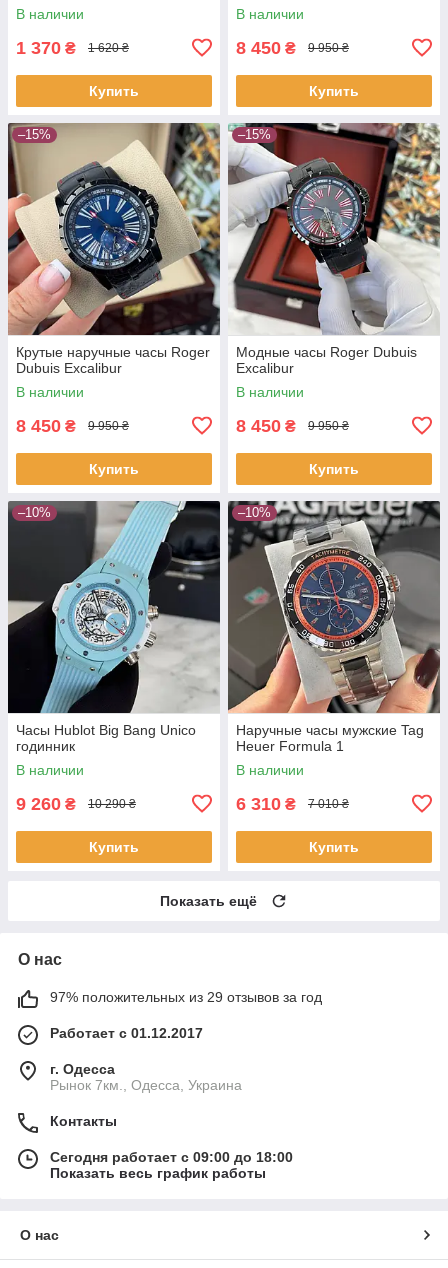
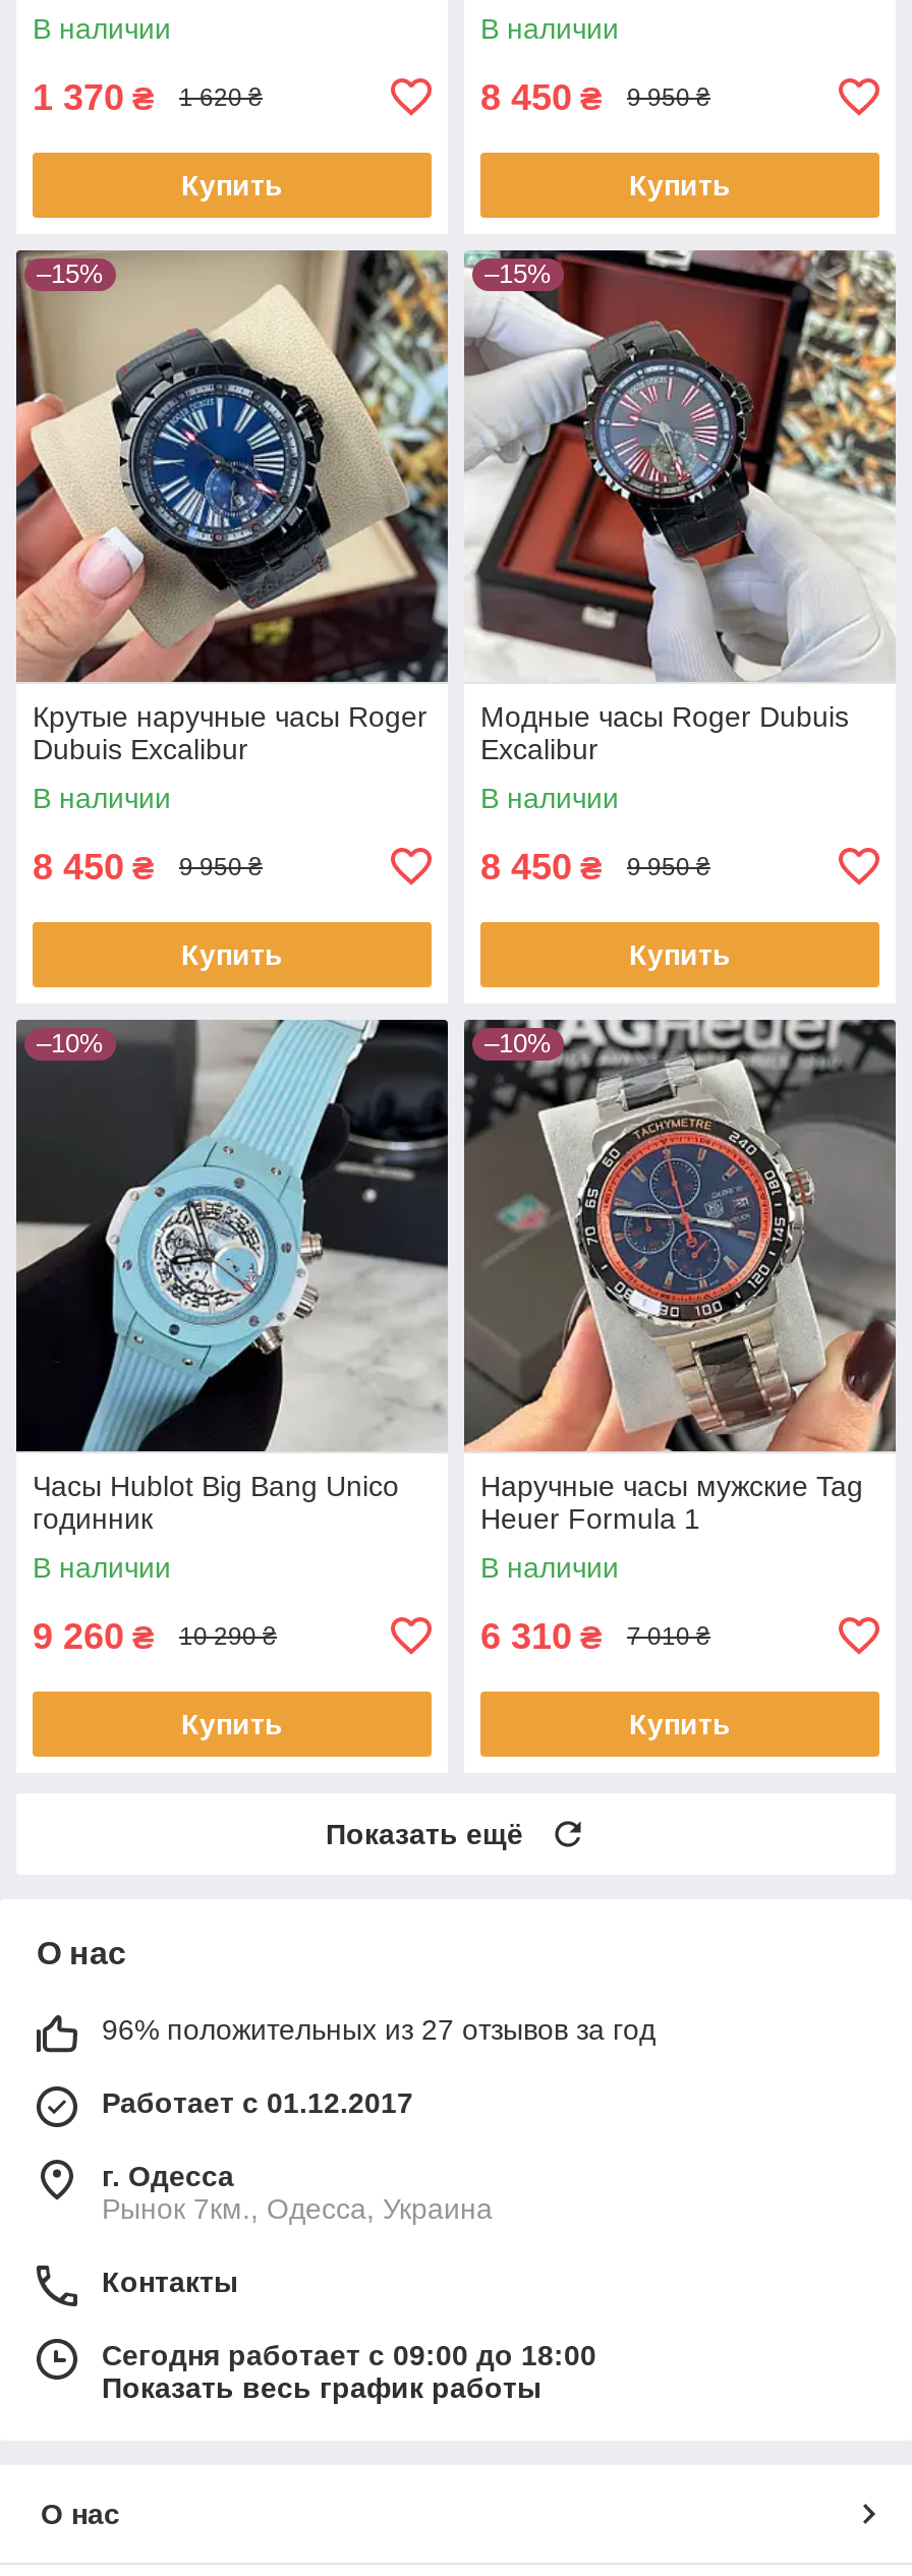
- 97% положительных из 29 отзывов за год
+ 96% положительных из 27 отзывов за год
